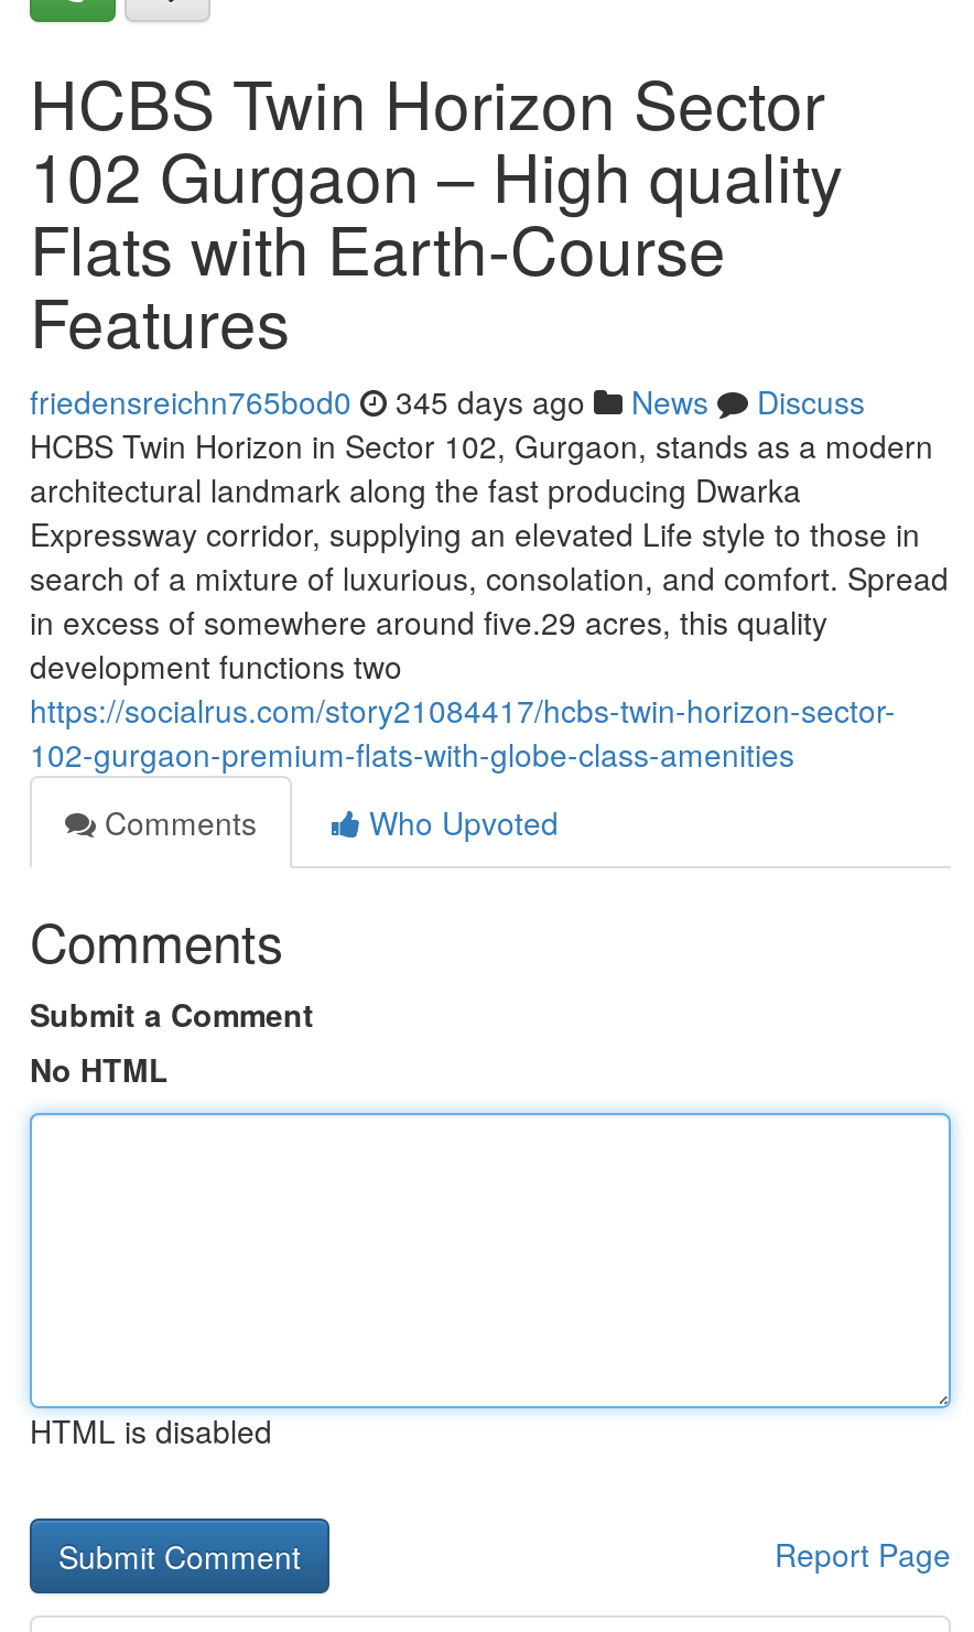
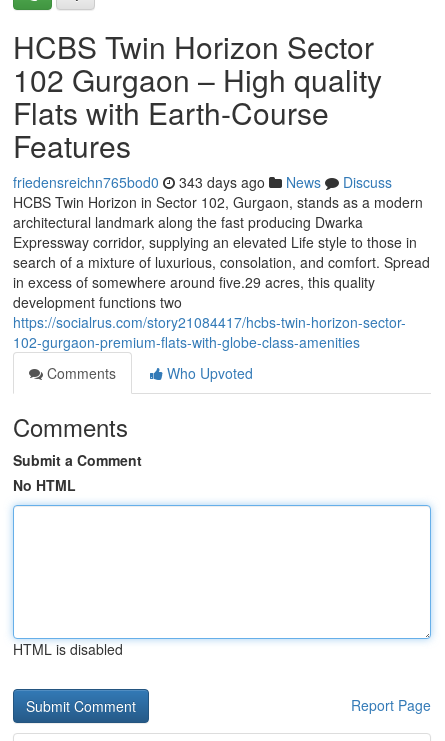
- friedensreichn765bod0 345 days ago News Discuss
+ friedensreichn765bod0 343 days ago News Discuss
